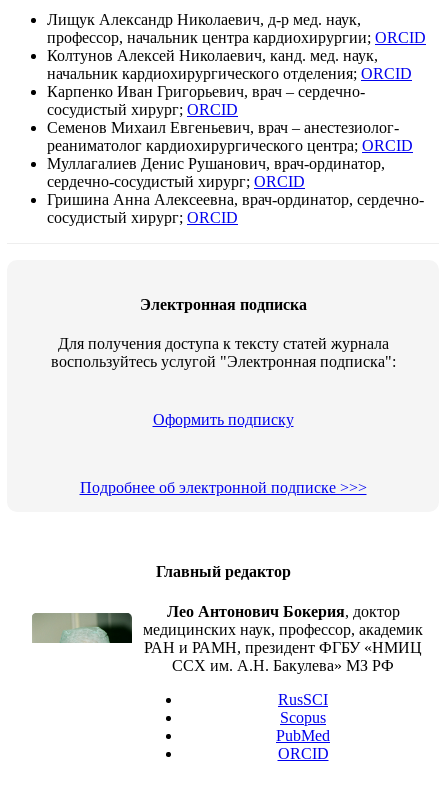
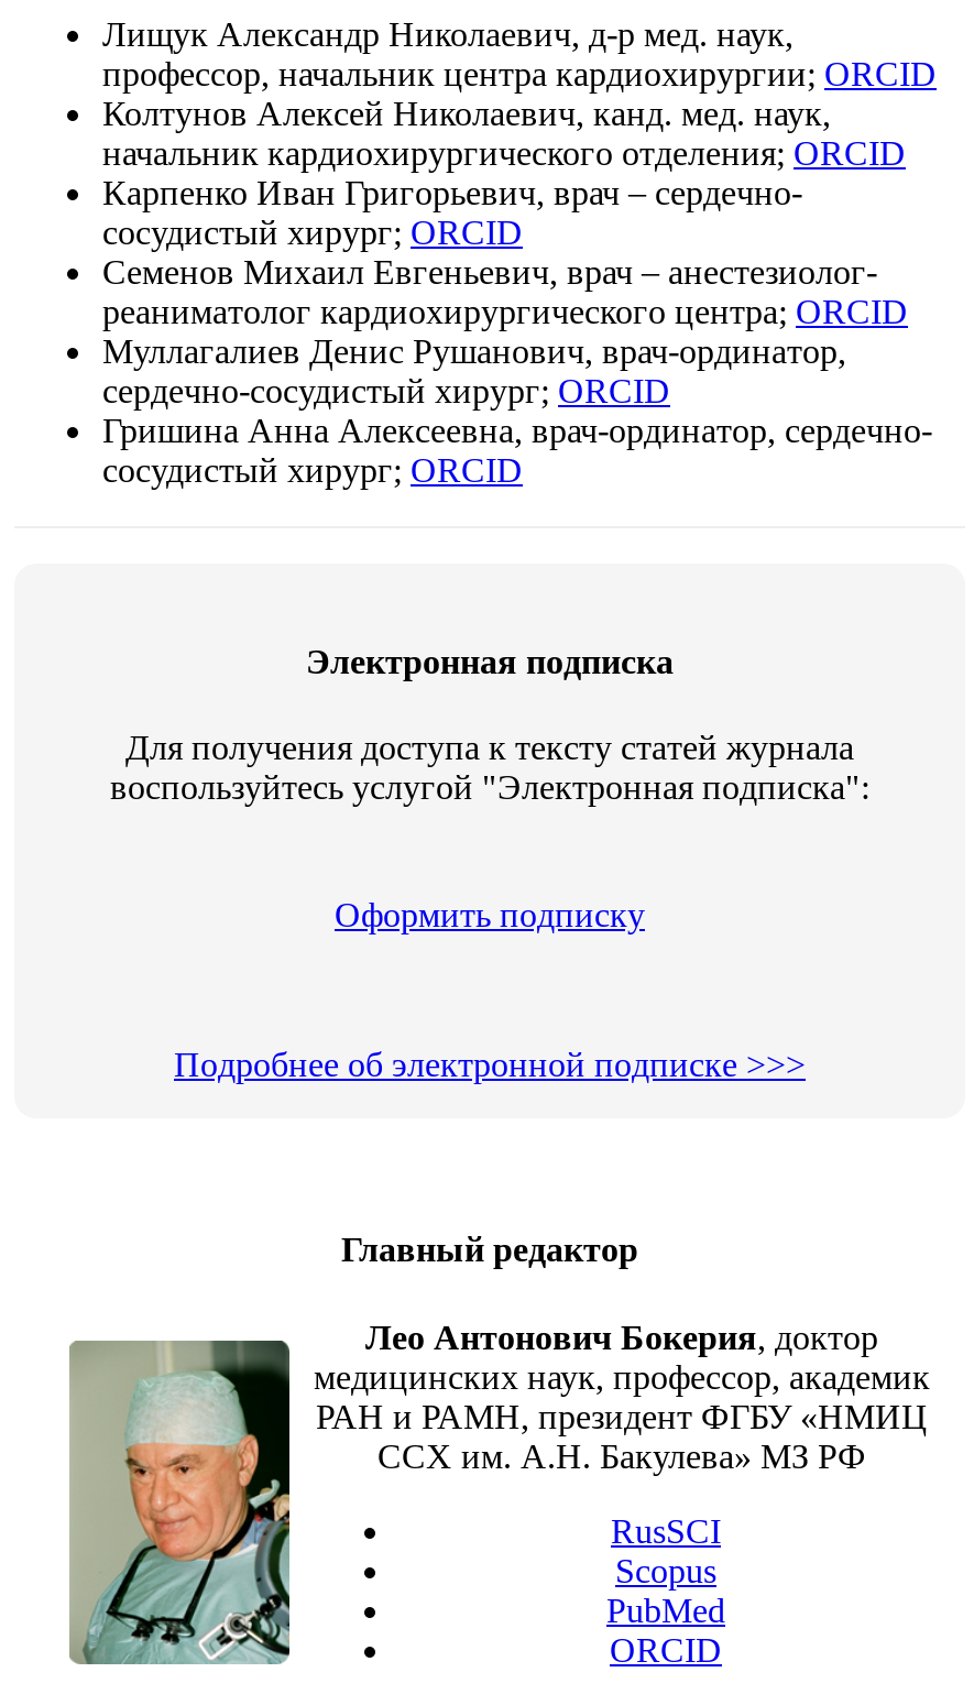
+ [image]
